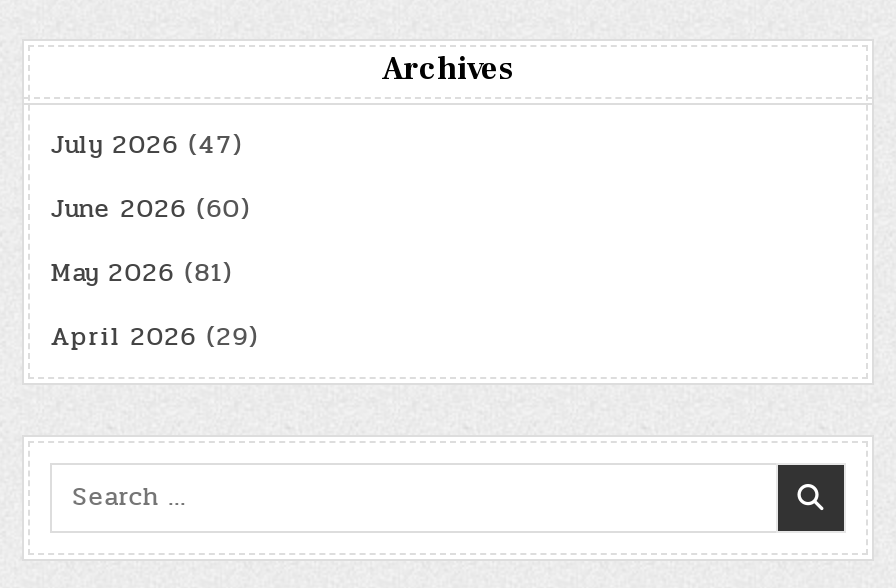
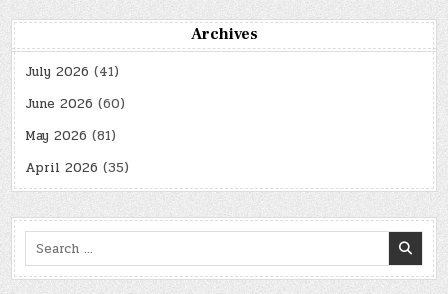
- July 2026 (47)
+ July 2026 (41)

- April 2026 (29)
+ April 2026 (35)
